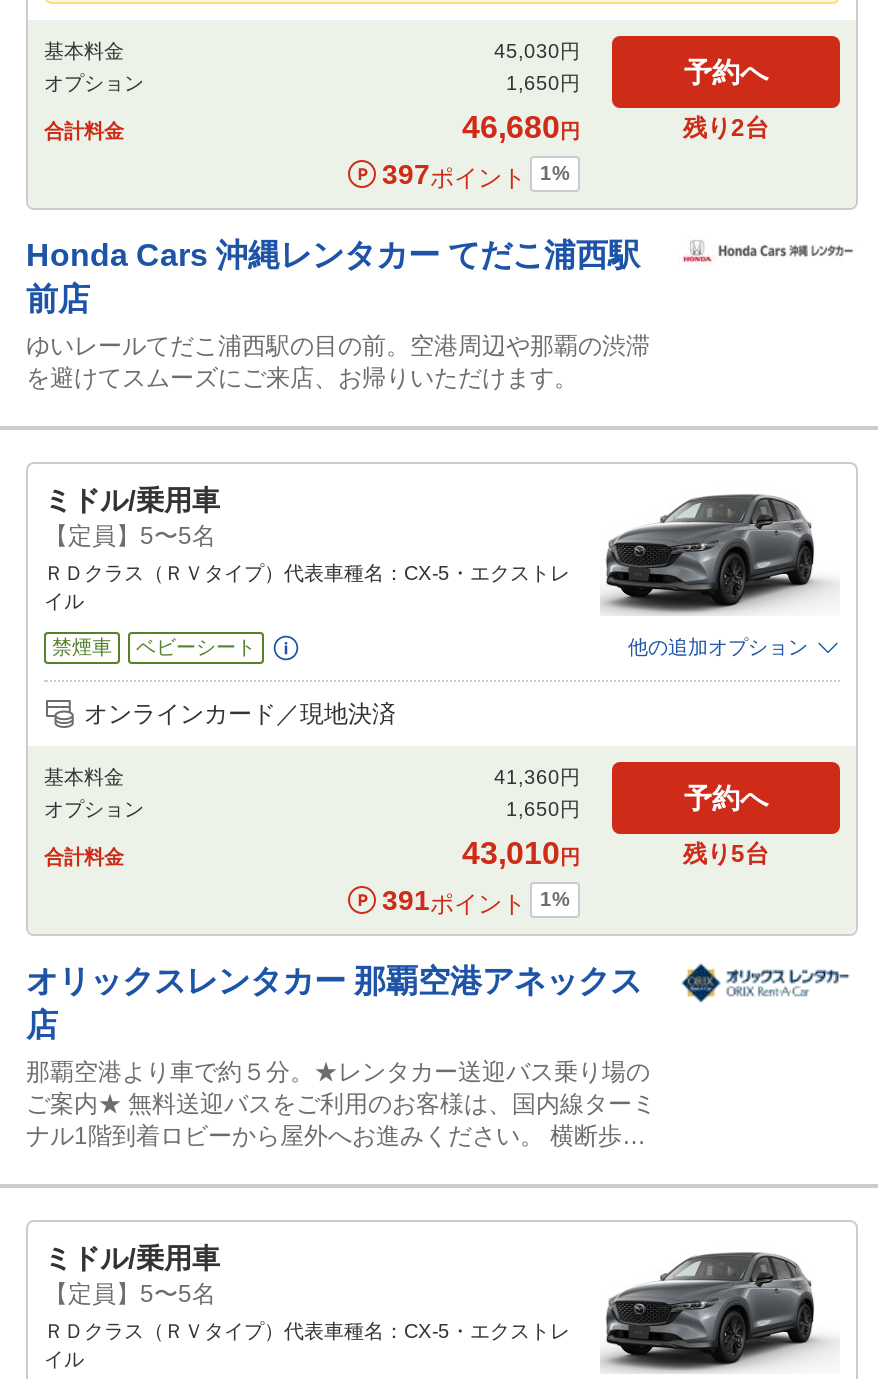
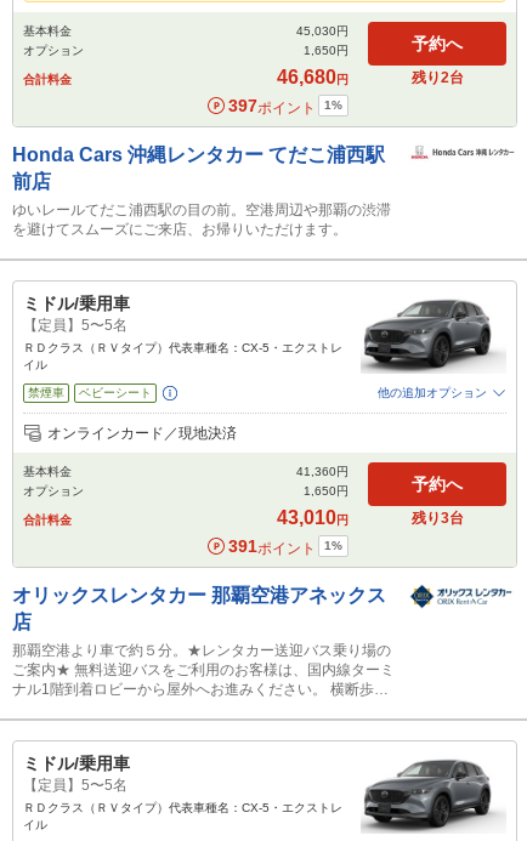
- 残り5台
+ 残り3台
